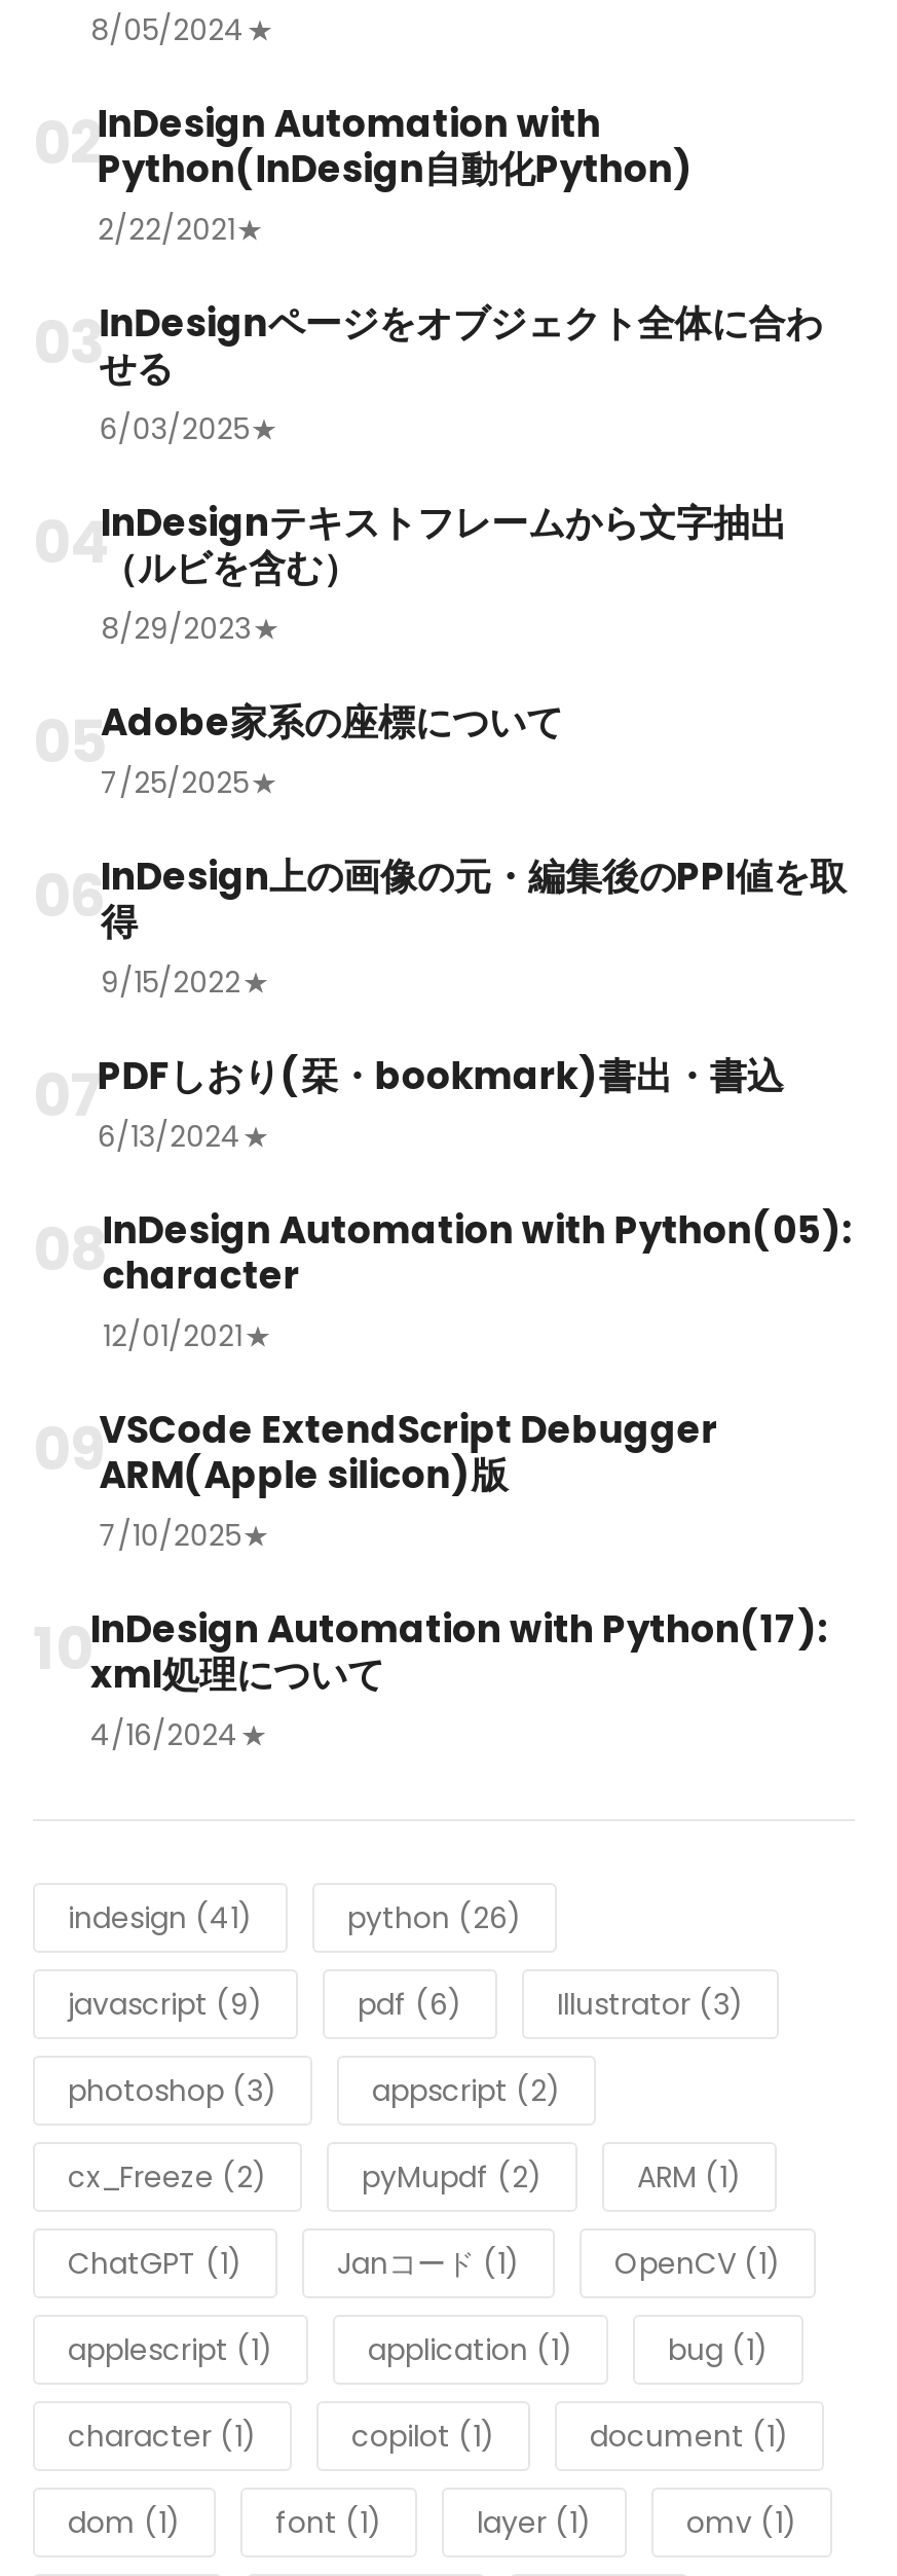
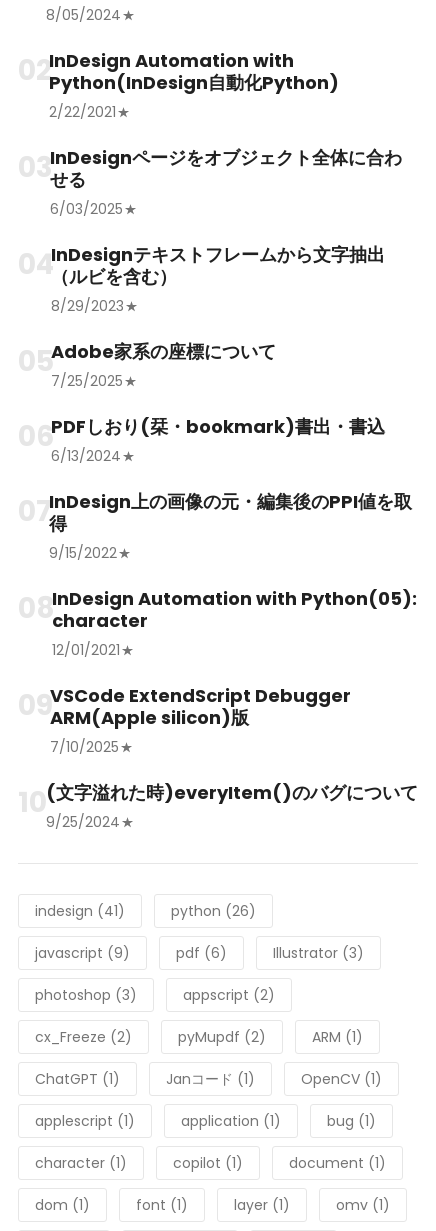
moved down: InDesign上の画像の元・編集後のPPI値を取 | 得 | 9/15/2022

moved up: PDFしおり(栞・bookmark)書出・書込 | 6/13/2024

- InDesign Automation with Python(17):
- xml処理について
- 4/16/2024
+ (文字溢れた時)everyItem()のバグについて
+ 9/25/2024
